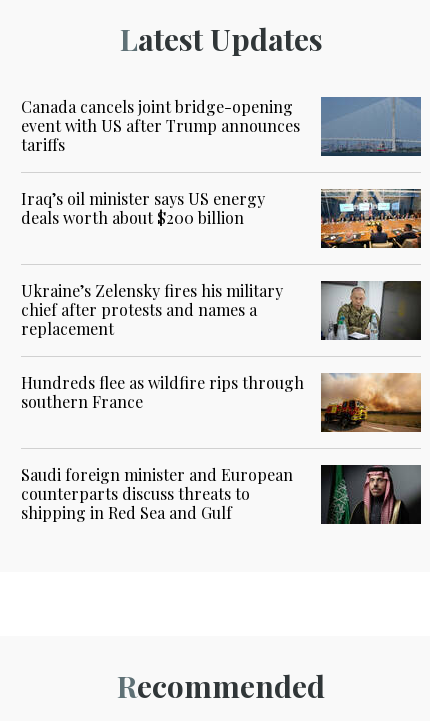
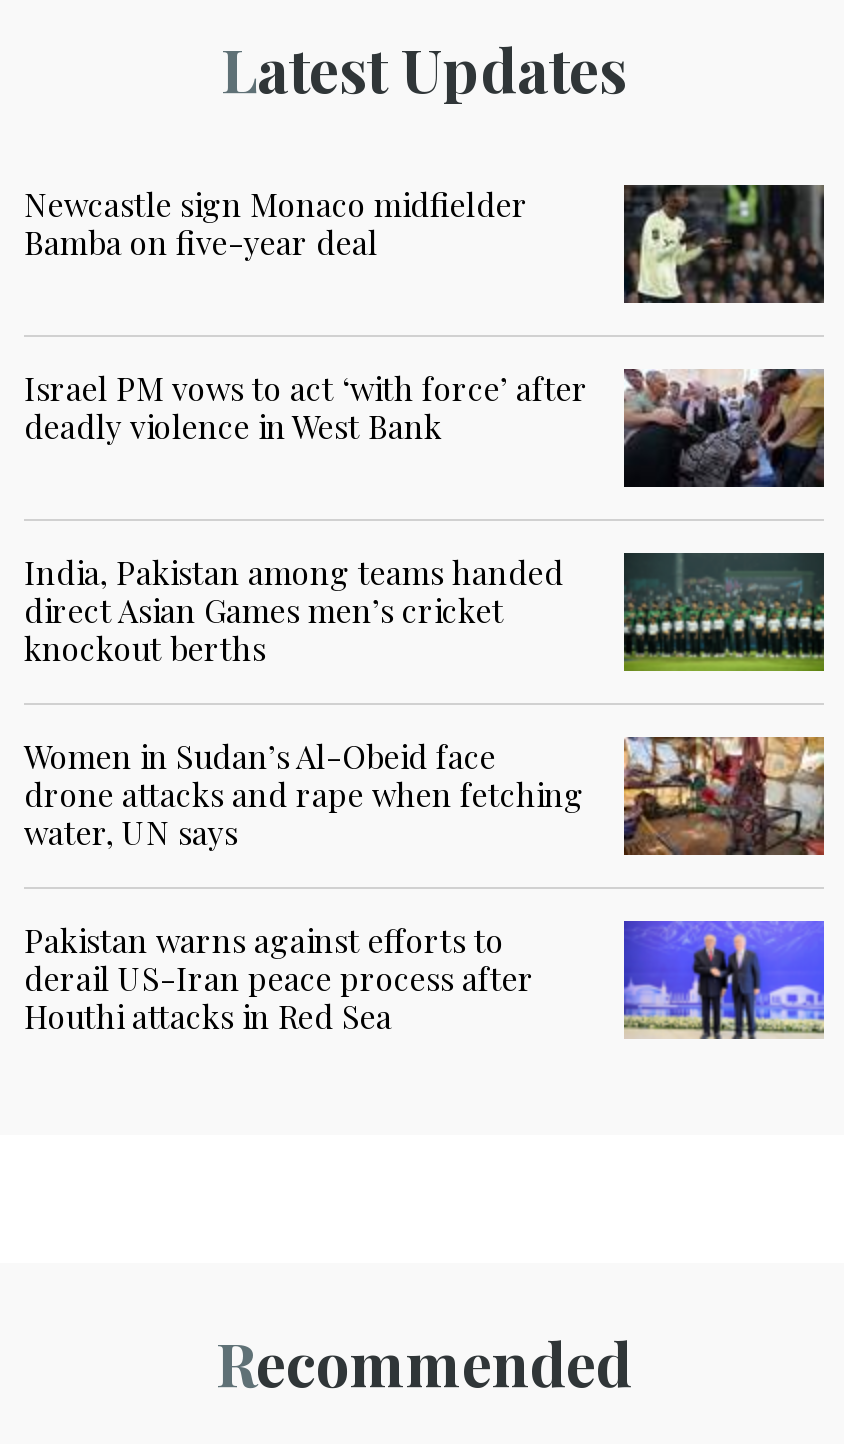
- Canada cancels joint bridge-opening
- event with US after Trump announces
- tariffs
+ Newcastle sign Monaco midfielder
+ Bamba on five-year deal

- [image]
+ [image]

- Iraq’s oil minister says US energy
- deals worth about $200 billion
+ Israel PM vows to act ‘with force’ after
+ deadly violence in West Bank

- [image]
+ [image]

- [image]
- Ukraine’s Zelensky fires his military
- chief after protests and names a
- replacement
+ [image]
+ India, Pakistan among teams handed
+ direct Asian Games men’s cricket
+ knockout berths

- [image]
- Hundreds flee as wildfire rips through
- southern France
+ [image]
+ Women in Sudan’s Al-Obeid face
+ drone attacks and rape when fetching
+ water, UN says

- Saudi foreign minister and European
- counterparts discuss threats to
- shipping in Red Sea and Gulf
+ Pakistan warns against efforts to
+ derail US-Iran peace process after
+ Houthi attacks in Red Sea

- [image]
+ [image]
